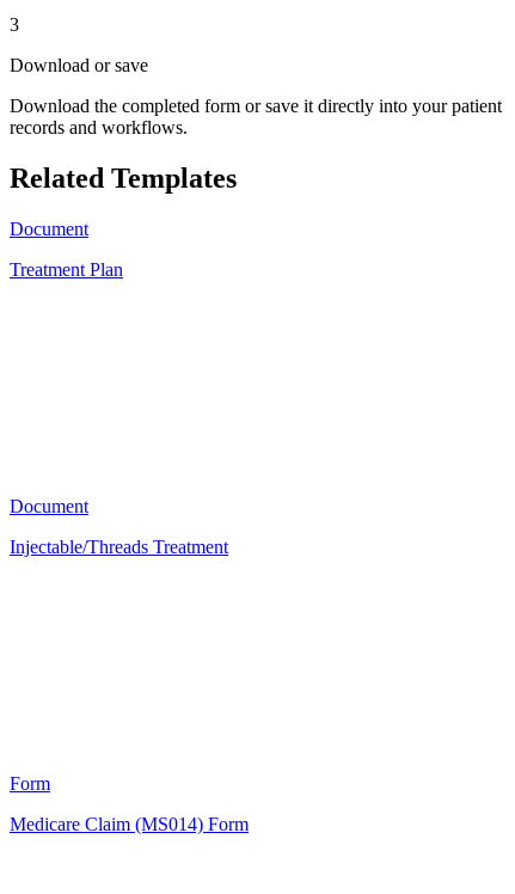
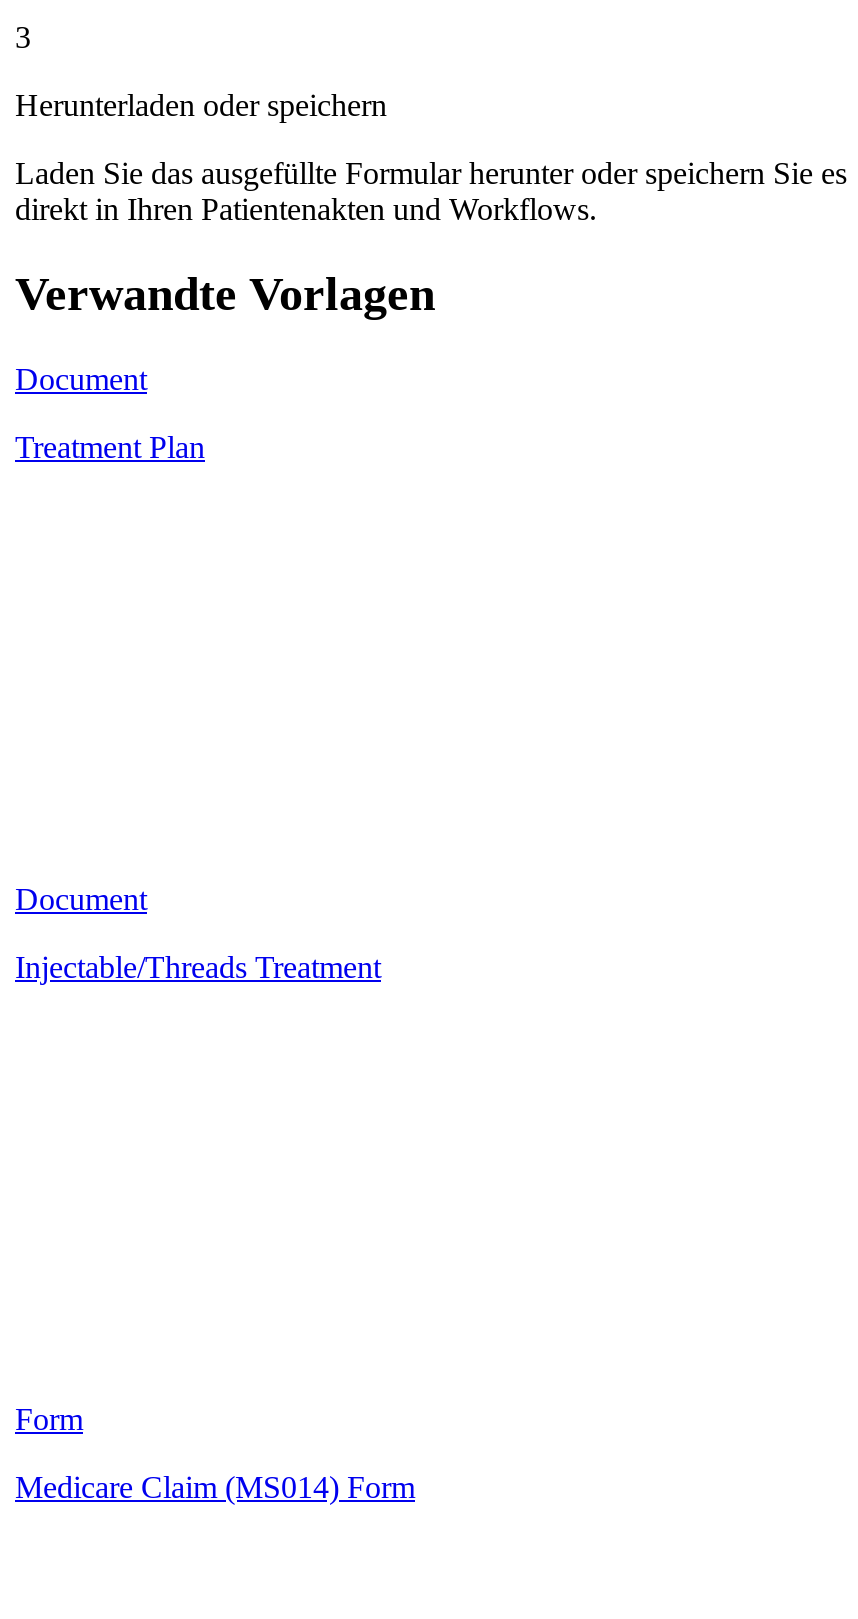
- Download or save
+ Herunterladen oder speichern

- Download the completed form or save it directly into your patient
- records and workflows.
+ Laden Sie das ausgefüllte Formular herunter oder speichern Sie es
+ direkt in Ihren Patientenakten und Workflows.

- Related Templates
+ Verwandte Vorlagen
